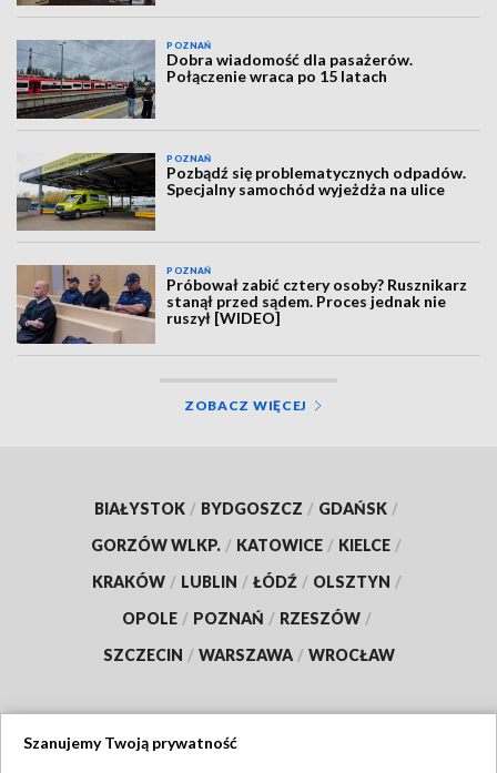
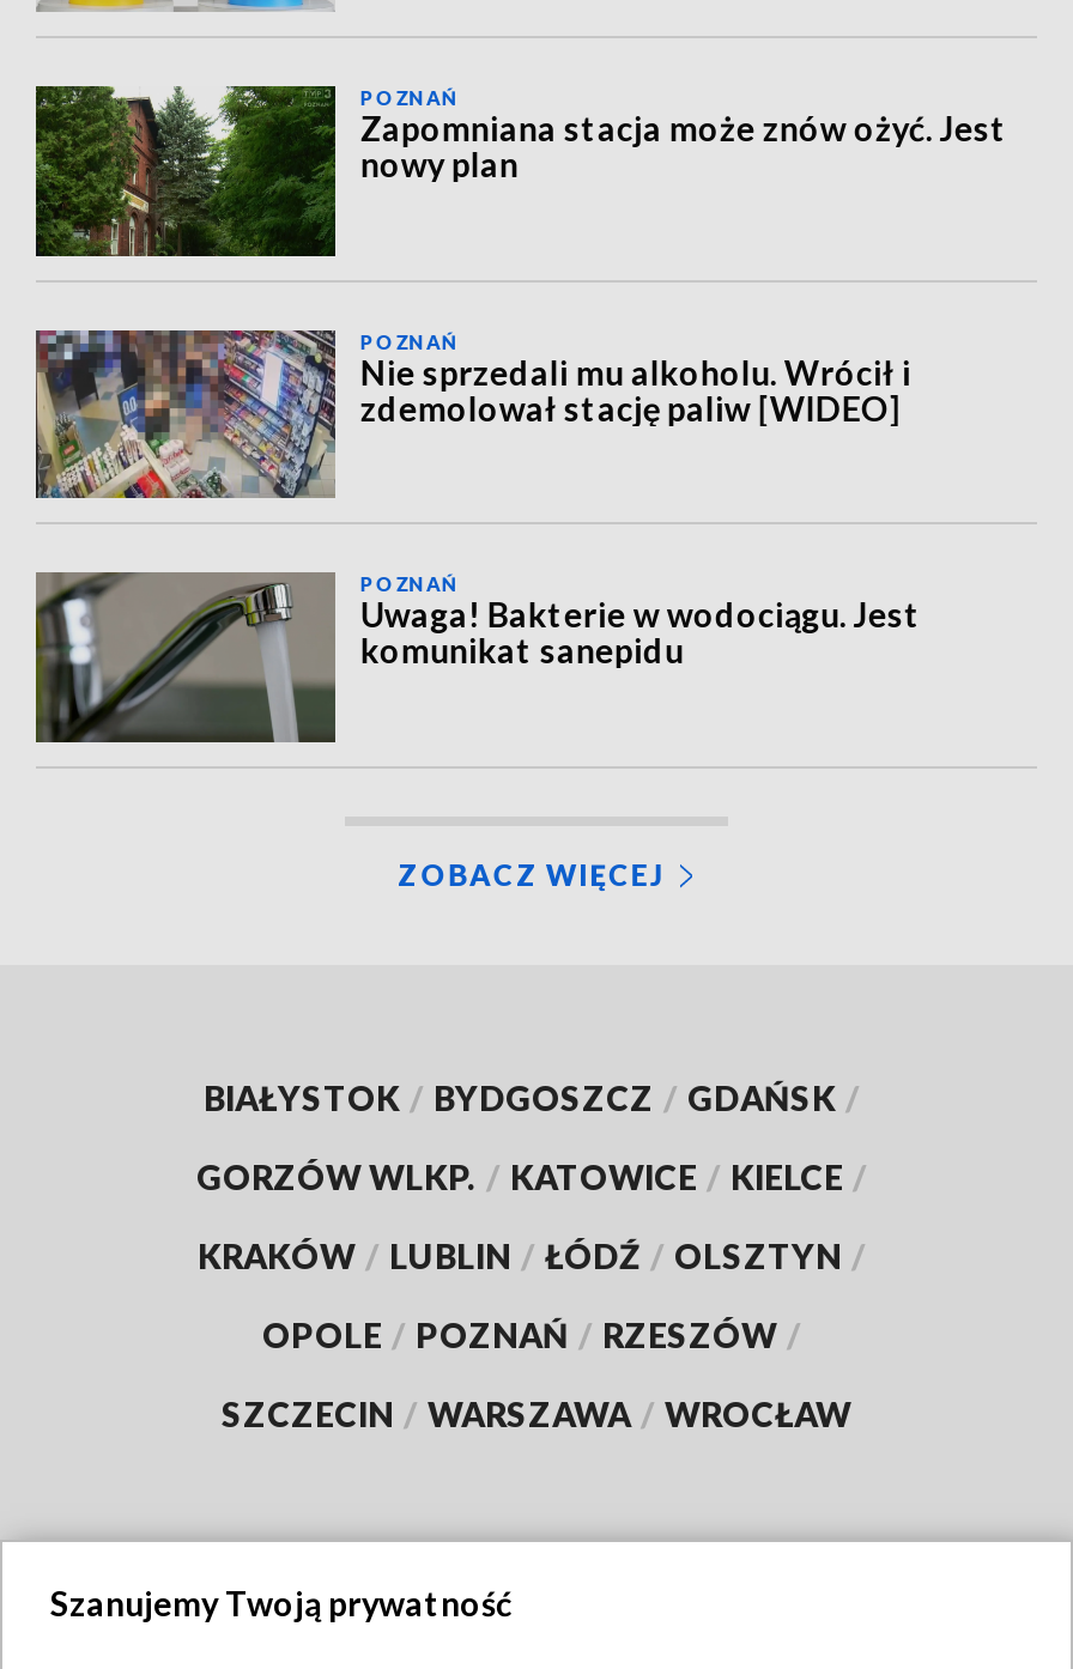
- [image]
- Dobra wiadomość dla pasażerów.
- Połączenie wraca po 15 latach
+ [image]
+ Zapomniana stacja może znów ożyć. Jest
+ nowy plan

- [image]
- Pozbądź się problematycznych odpadów.
- Specjalny samochód wyjeżdża na ulice
+ [image]
+ Nie sprzedali mu alkoholu. Wrócił i
+ zdemolował stację paliw [WIDEO]

- [image]
- Próbował zabić cztery osoby? Rusznikarz
- stanął przed sądem. Proces jednak nie
- ruszył [WIDEO]
+ [image]
+ Uwaga! Bakterie w wodociągu. Jest
+ komunikat sanepidu
